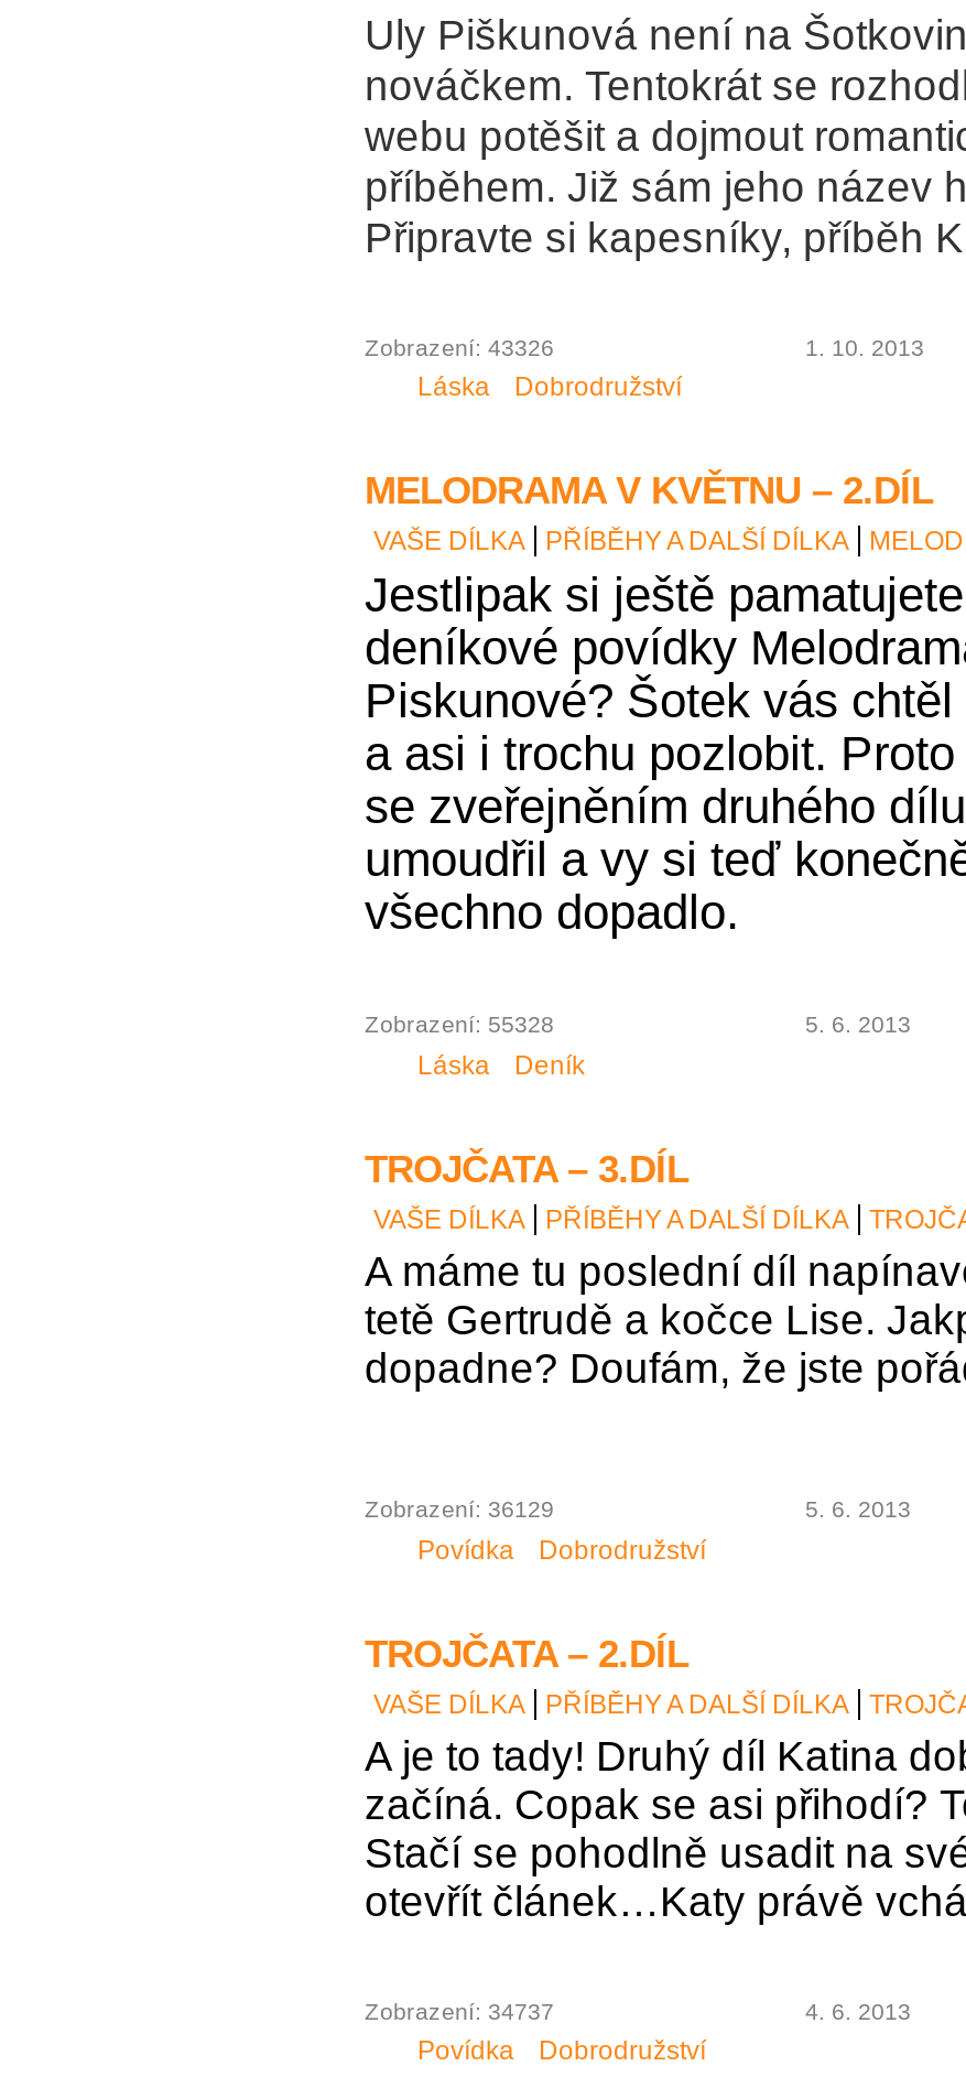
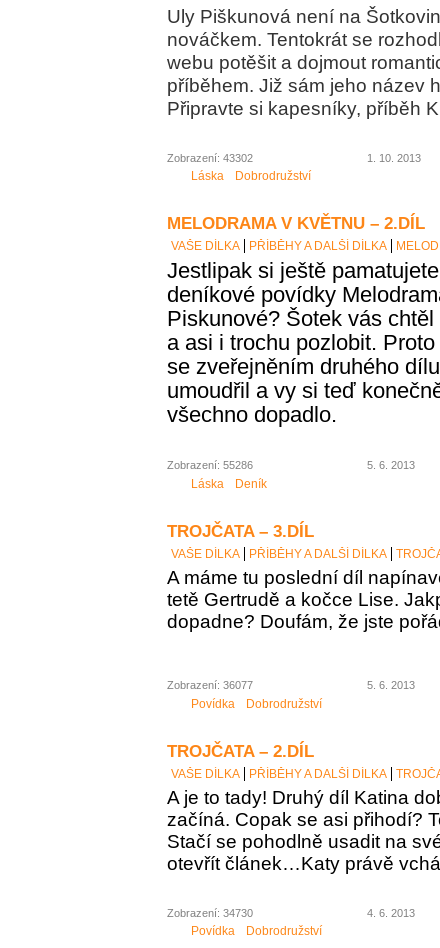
- Zobrazení: 43326
+ Zobrazení: 43302

- Zobrazení: 55328
+ Zobrazení: 55286

- Zobrazení: 36129
+ Zobrazení: 36077

- Zobrazení: 34737
+ Zobrazení: 34730
